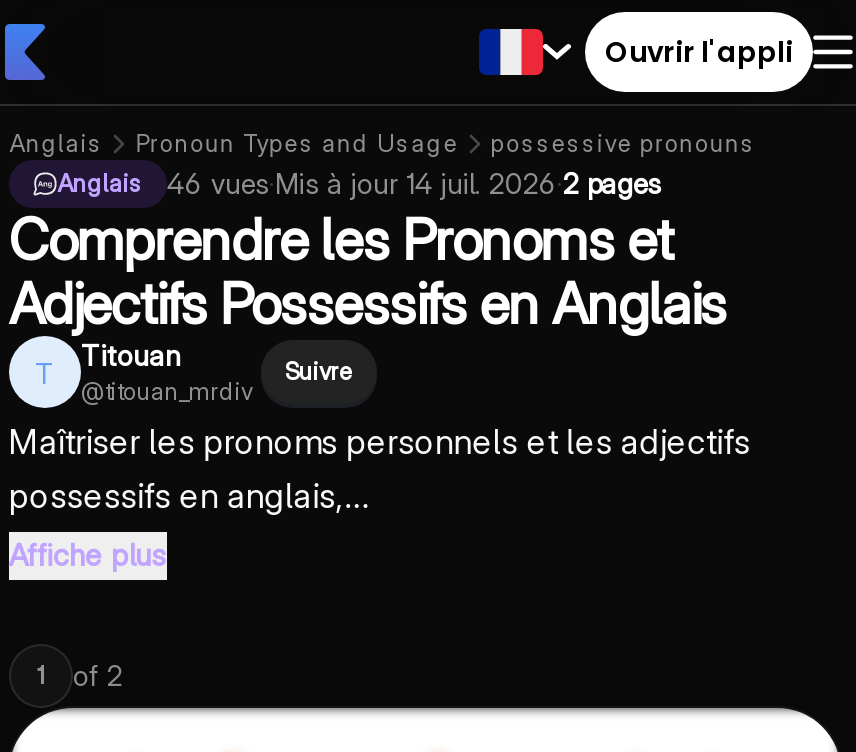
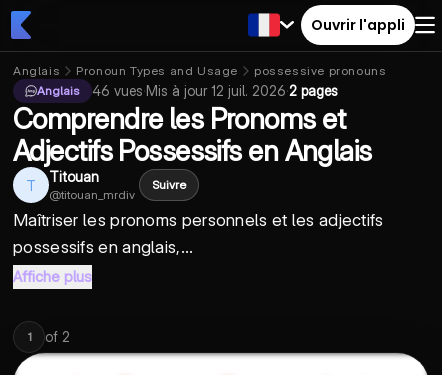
- 46 vues · Mis à jour 14 juil. 2026 · 2 pages
+ 46 vues · Mis à jour 12 juil. 2026 · 2 pages
